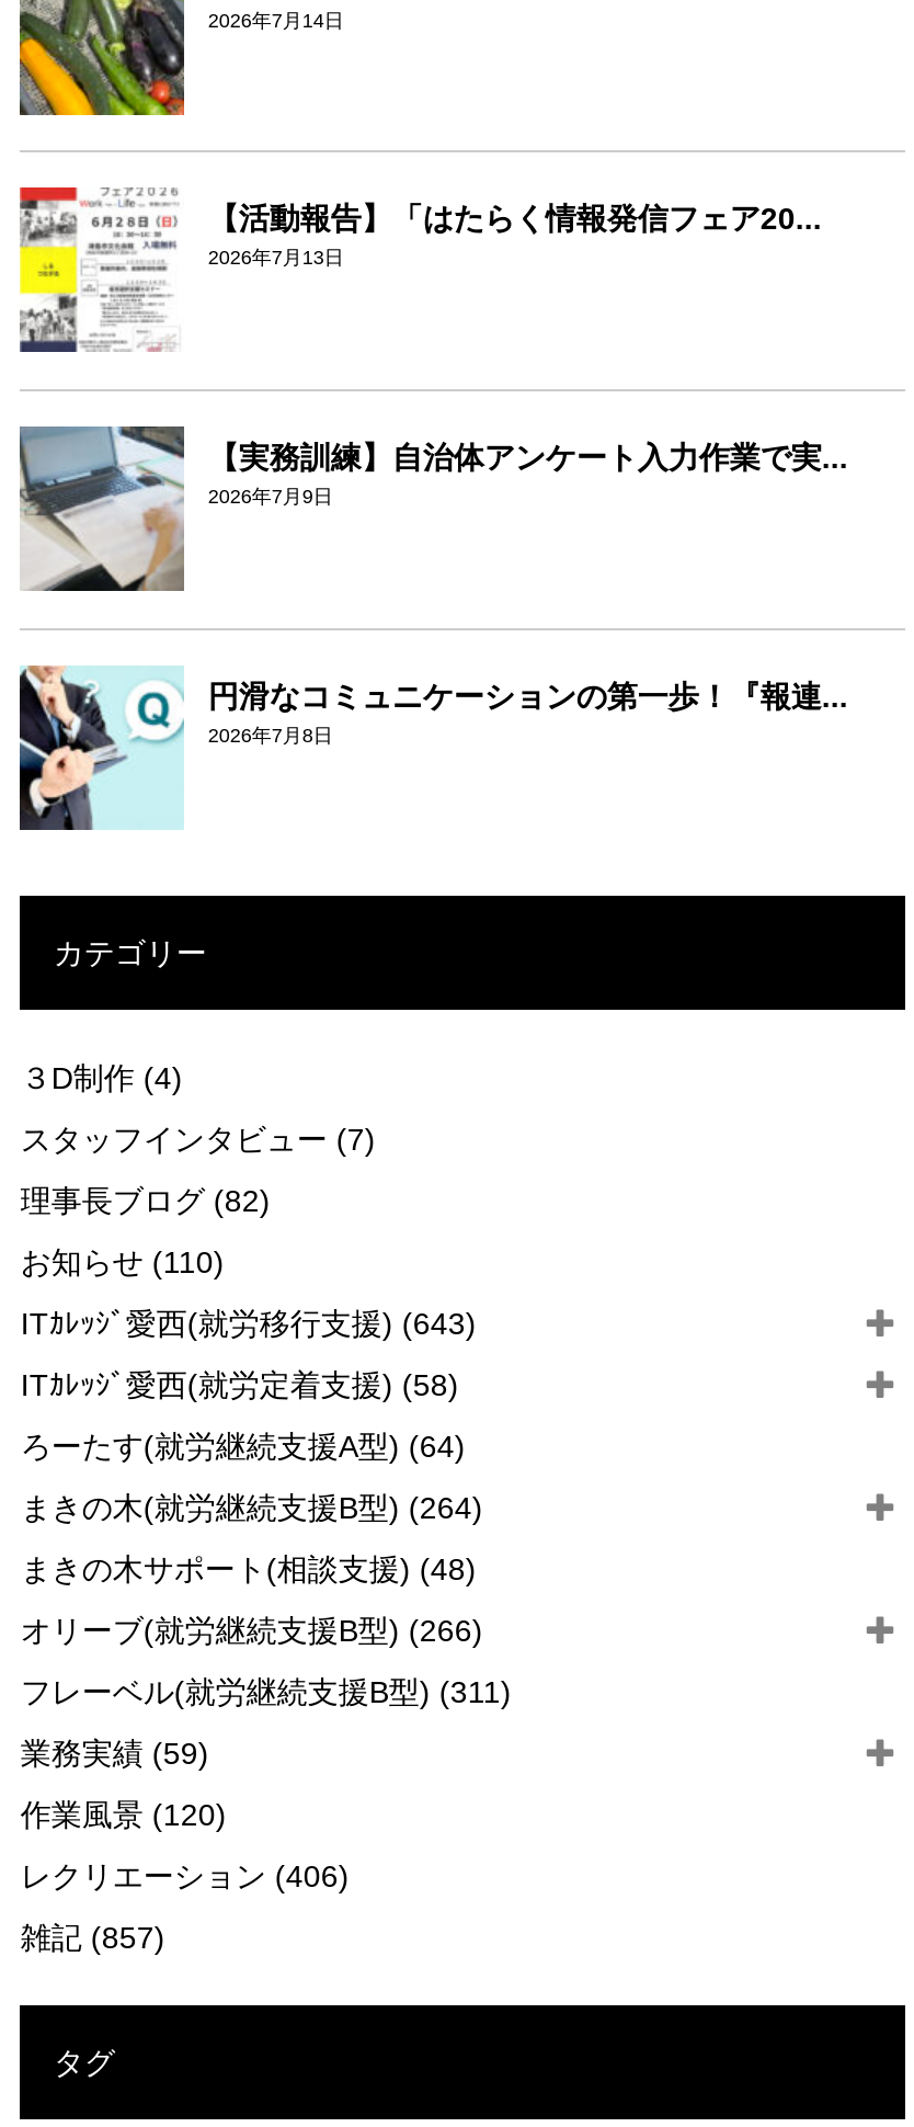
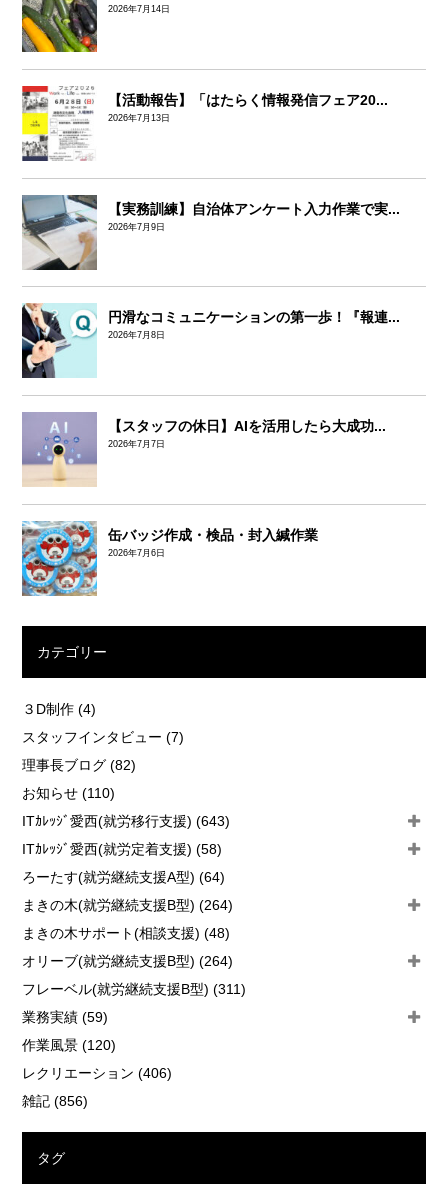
+ [image]
+ 缶バッジ作成・検品・封入緘作業
+ 2026年7月6日

+ [image]
+ 【スタッフの休日】AIを活用したら大成功...
+ 2026年7月7日

- オリーブ(就労継続支援B型) (266)
+ オリーブ(就労継続支援B型) (264)

- 雑記(857)
+ 雑記(856)
